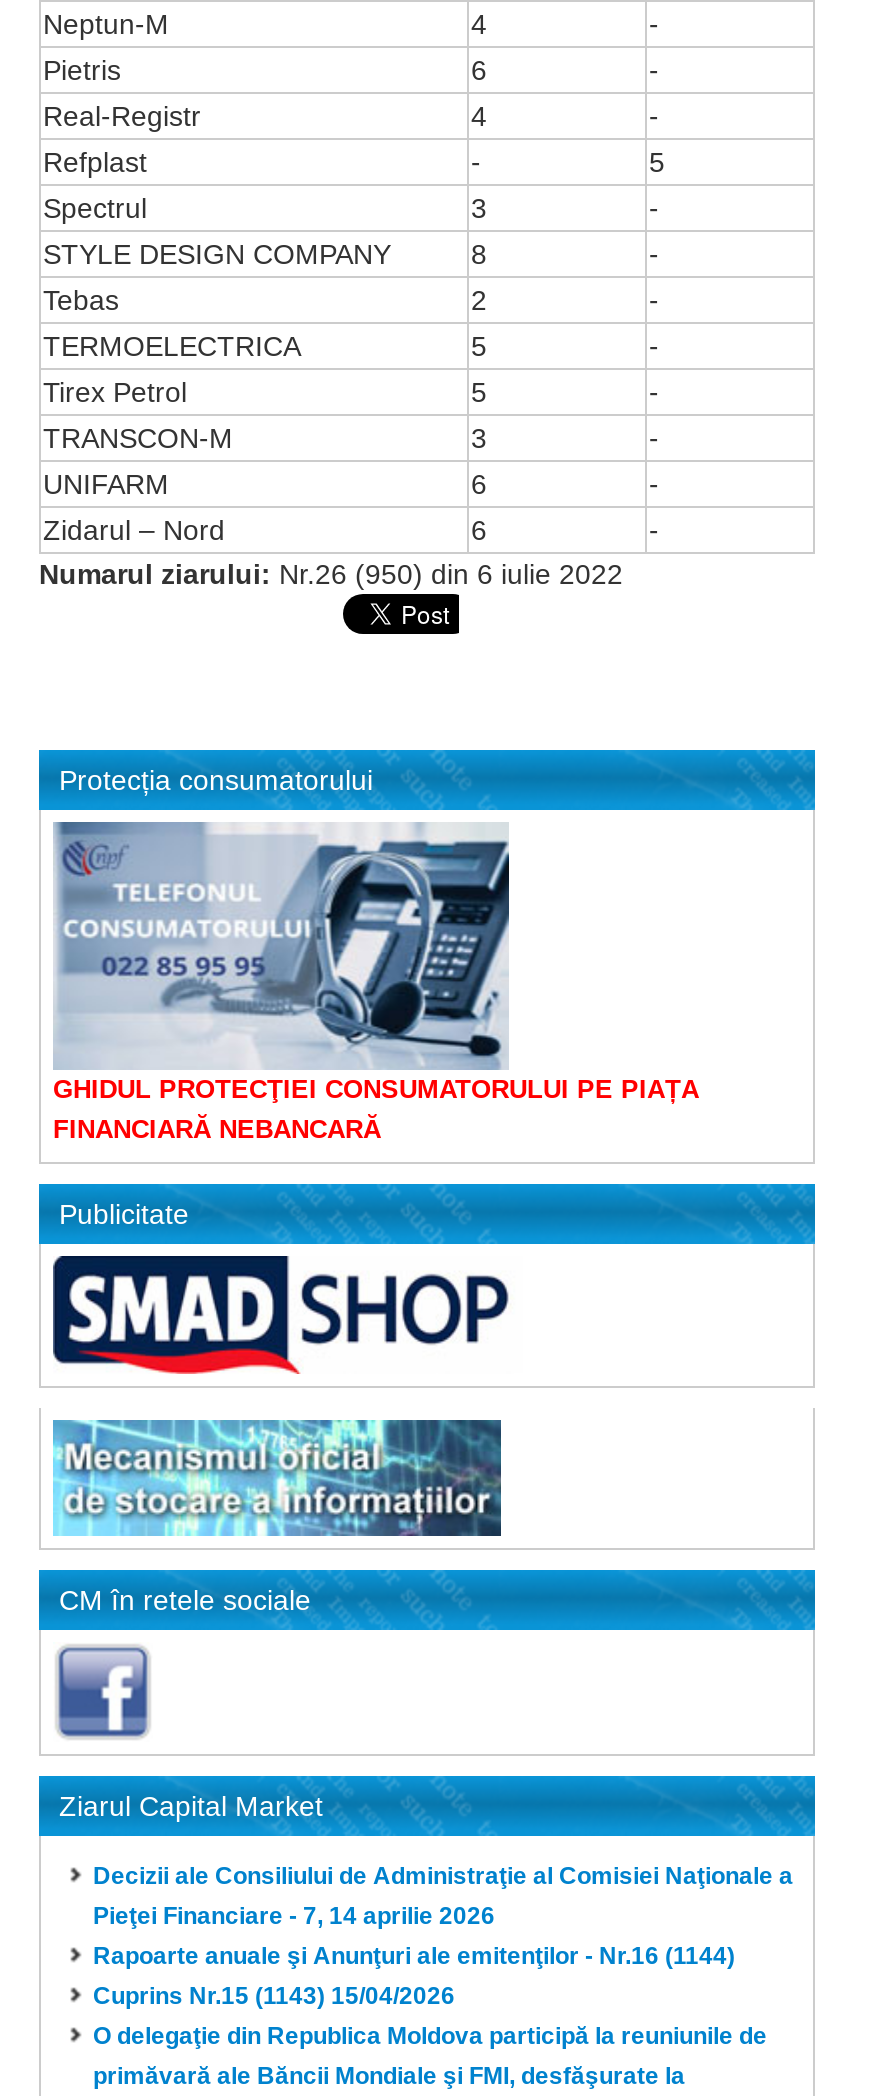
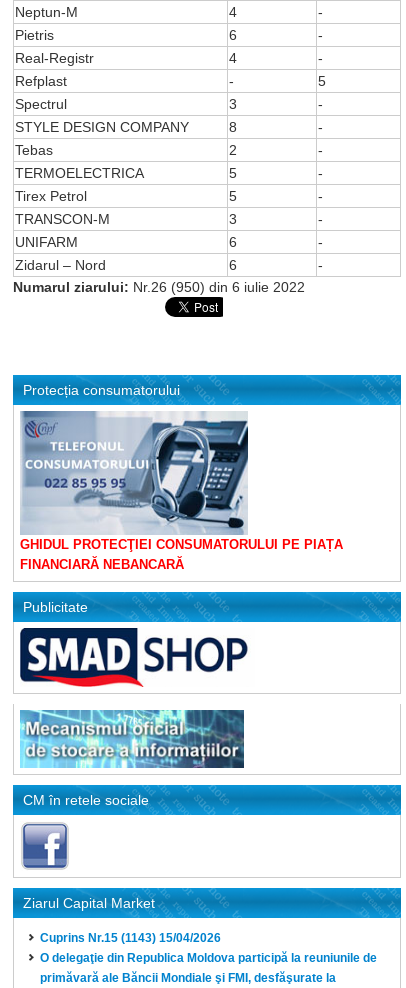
- Decizii ale Consiliului de Administraţie al Comisiei Naţionale a
- Pieţei Financiare - 7, 14 aprilie 2026
- Rapoarte anuale şi Anunţuri ale emitenţilor - Nr.16 (1144)
